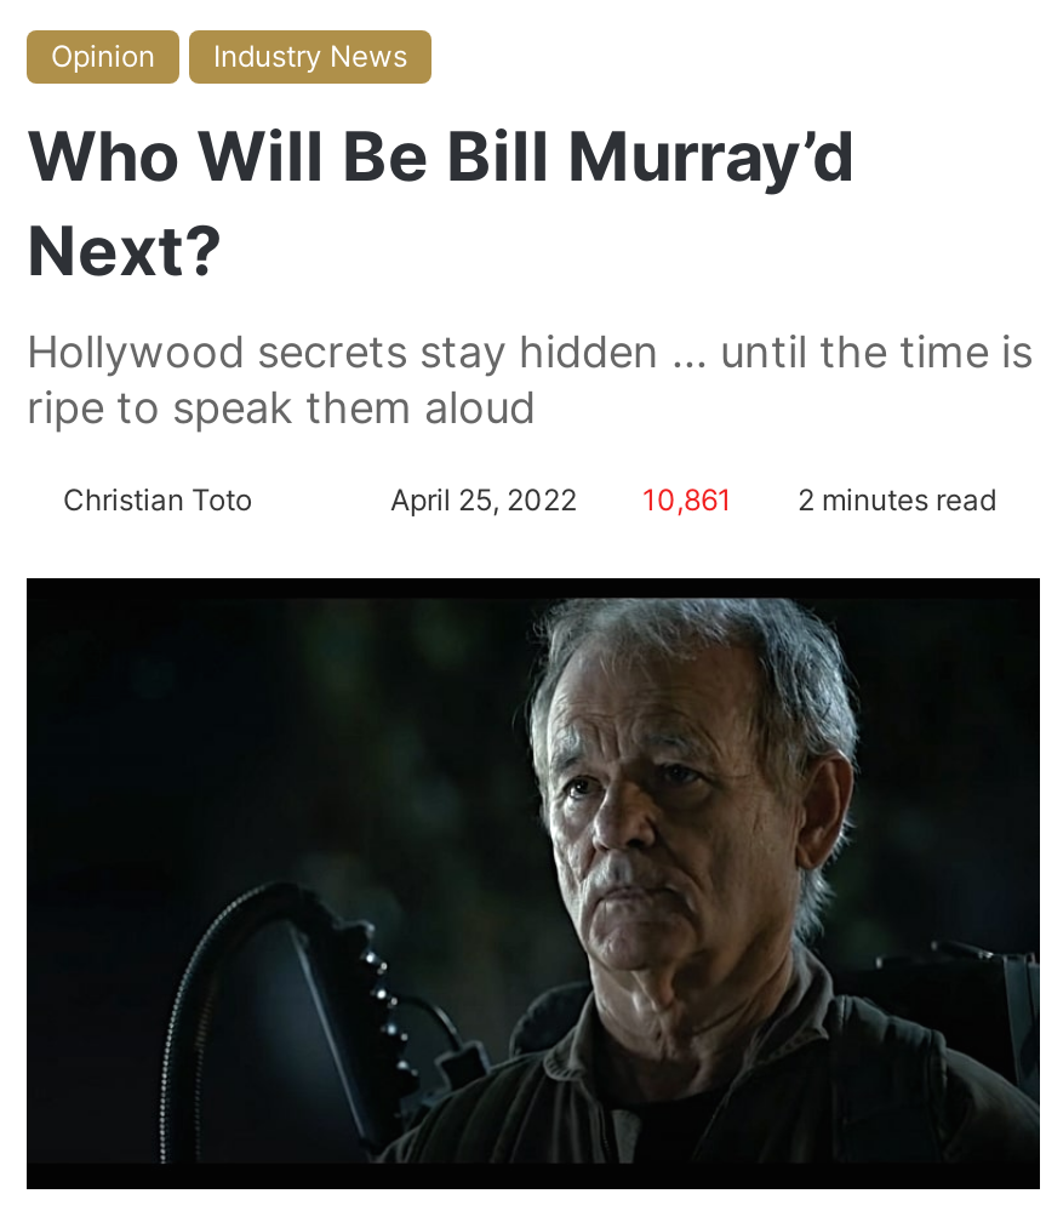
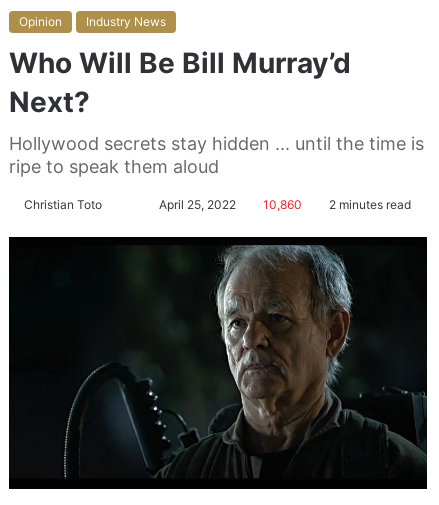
- 10,861
+ 10,860
